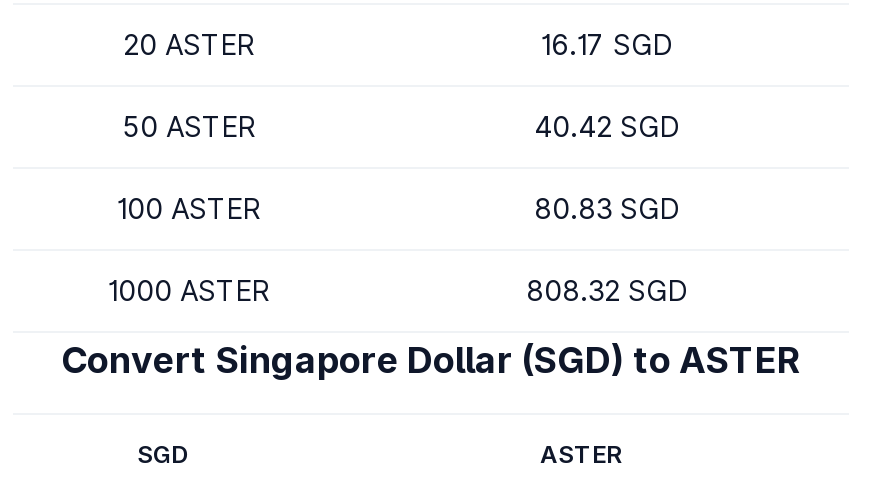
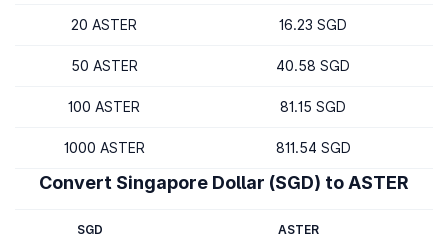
- 16.17 SGD
+ 16.23 SGD

- 40.42 SGD
+ 40.58 SGD

- 80.83 SGD
+ 81.15 SGD

- 808.32 SGD
+ 811.54 SGD
